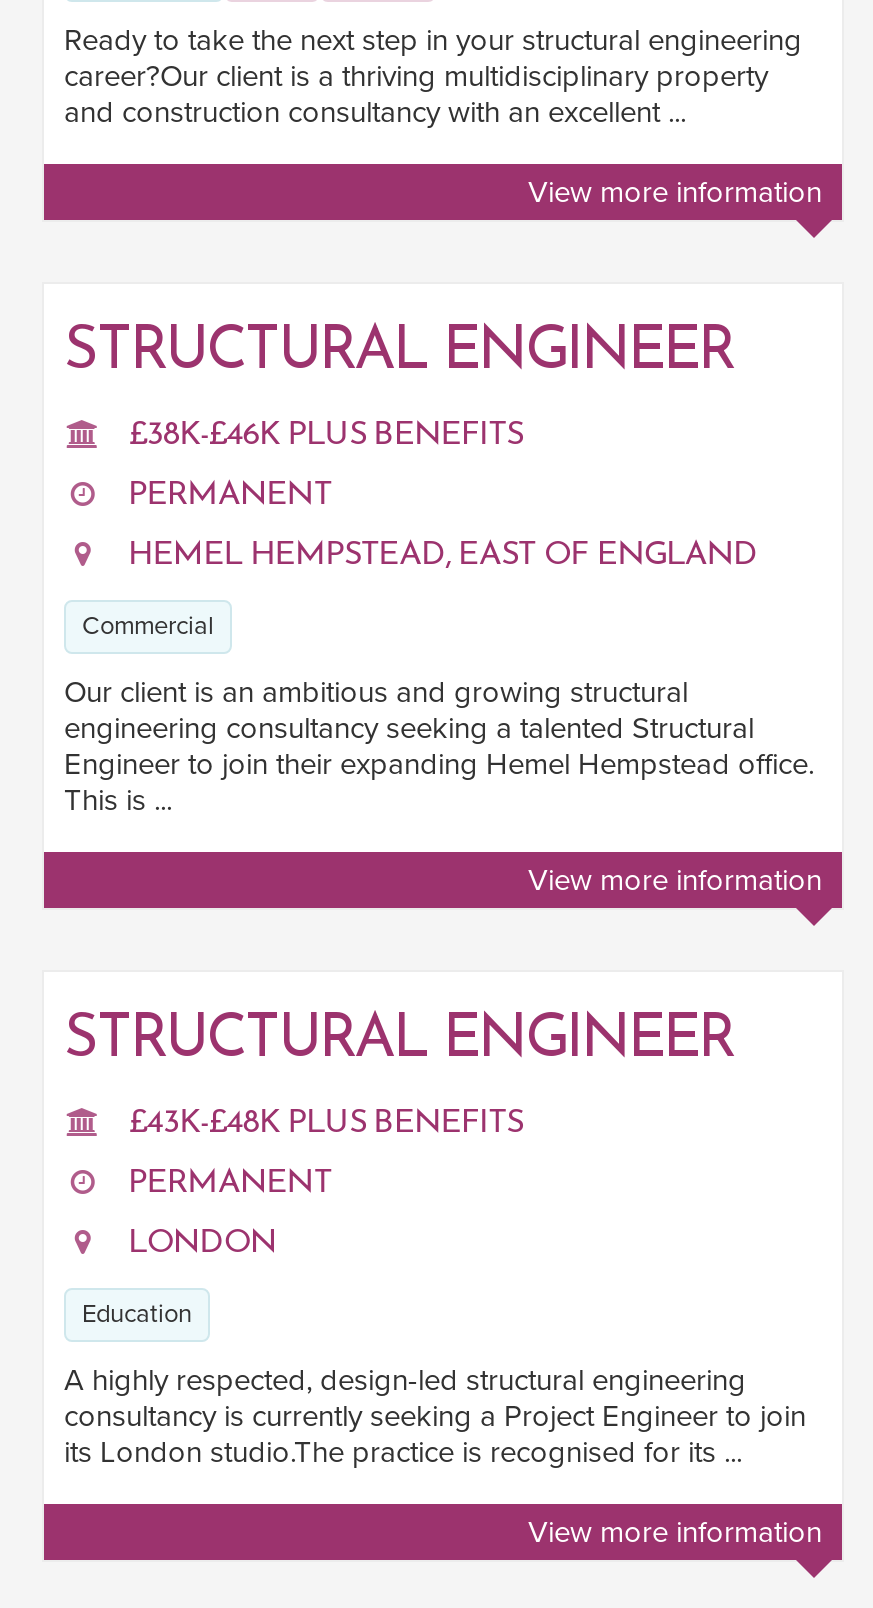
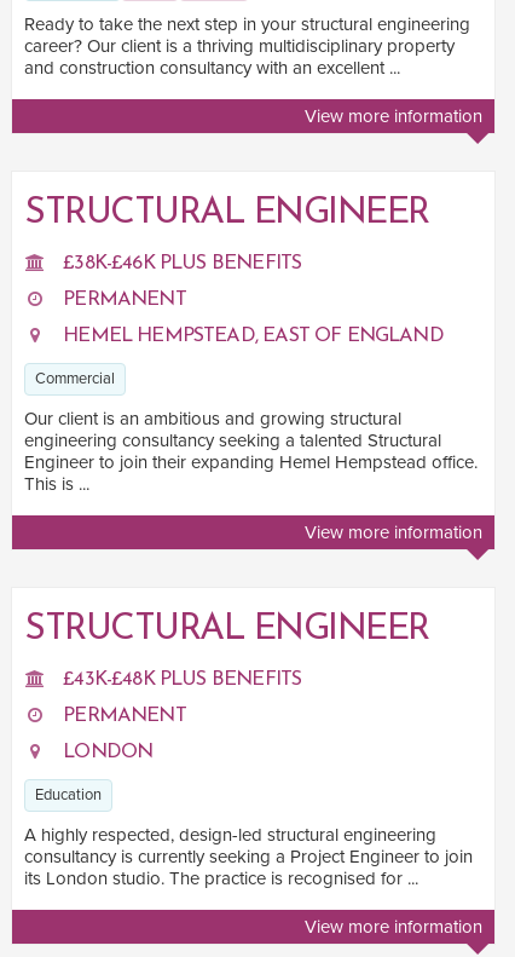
- career?Our client is a thriving multidisciplinary property
+ career? Our client is a thriving multidisciplinary property

- its London studio.The practice is recognised for its ...
+ its London studio. The practice is recognised for ...
